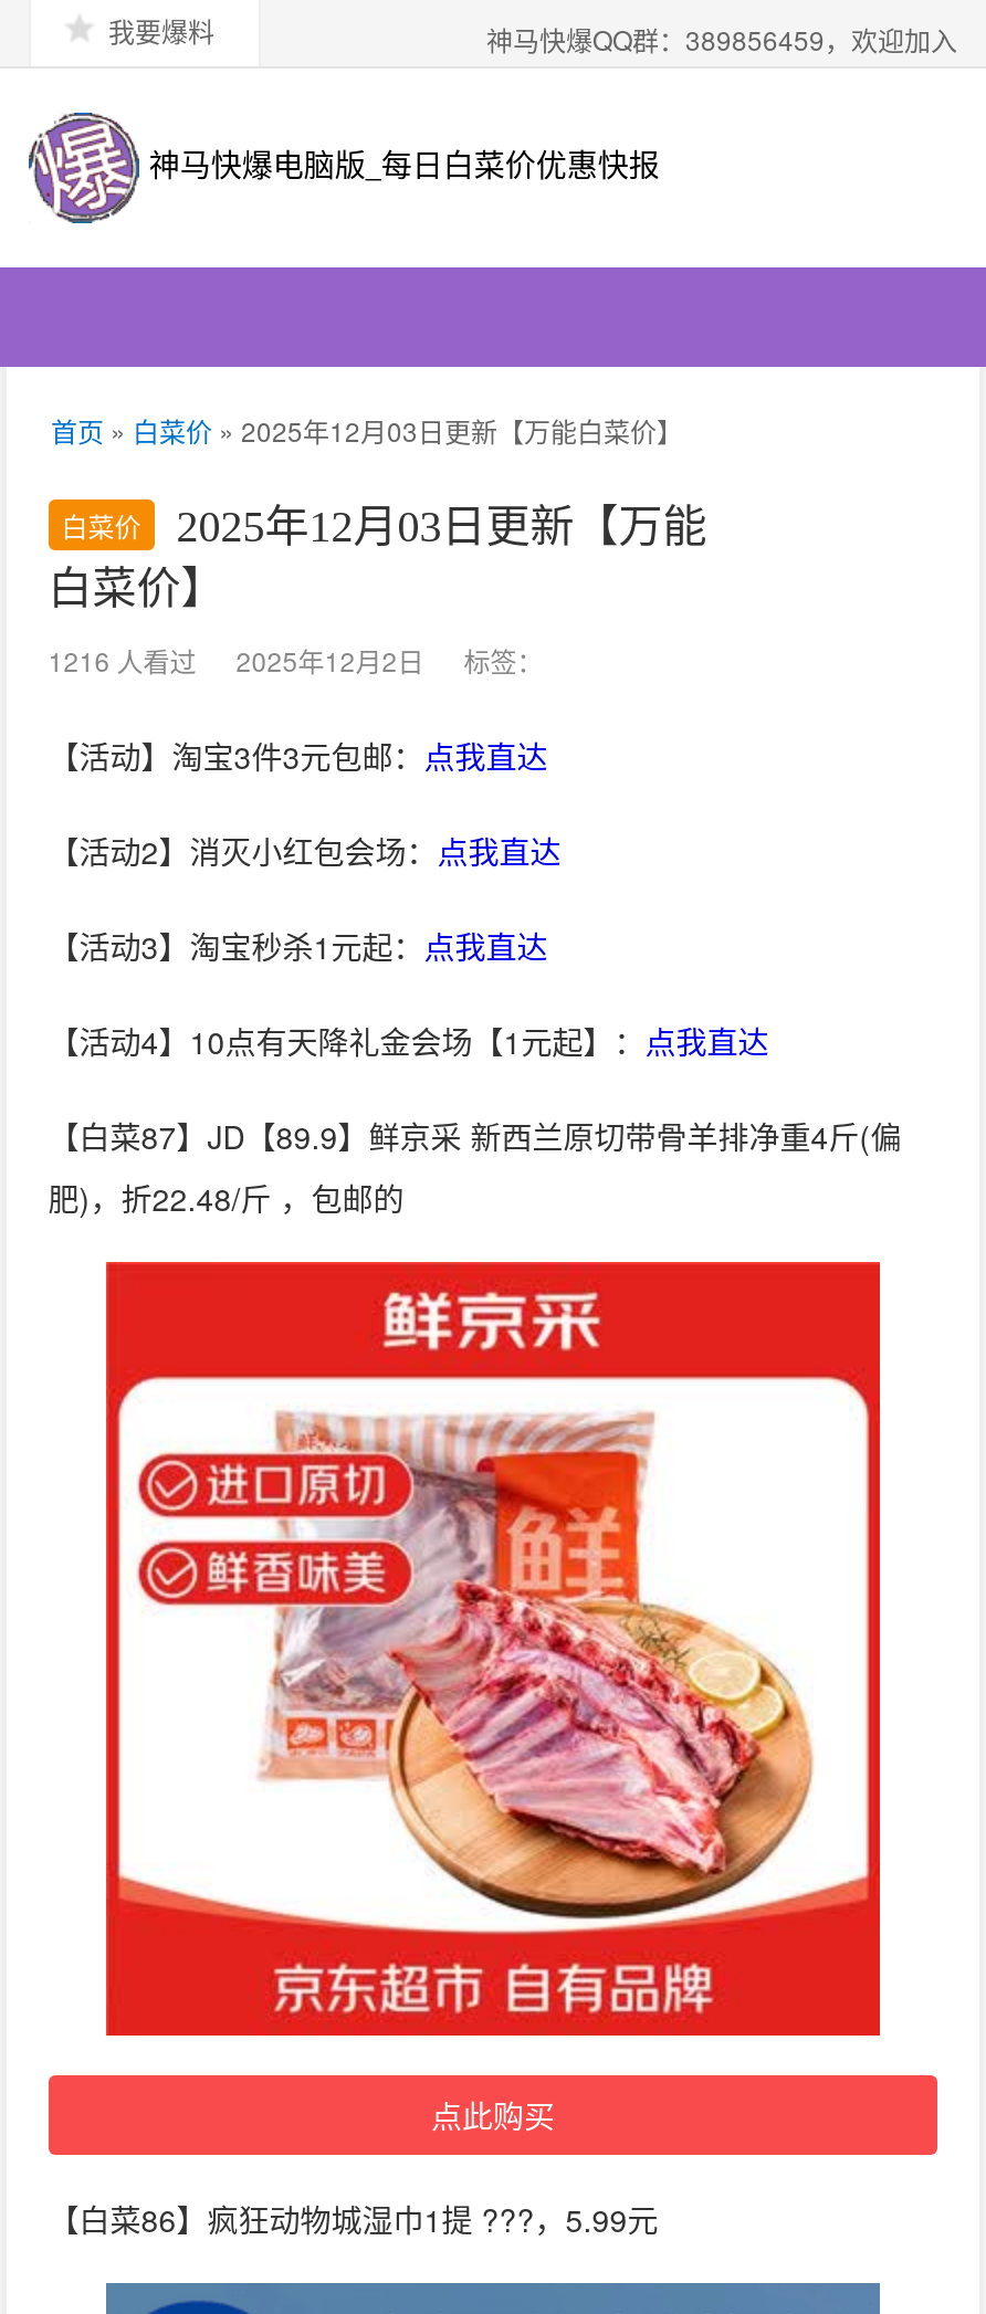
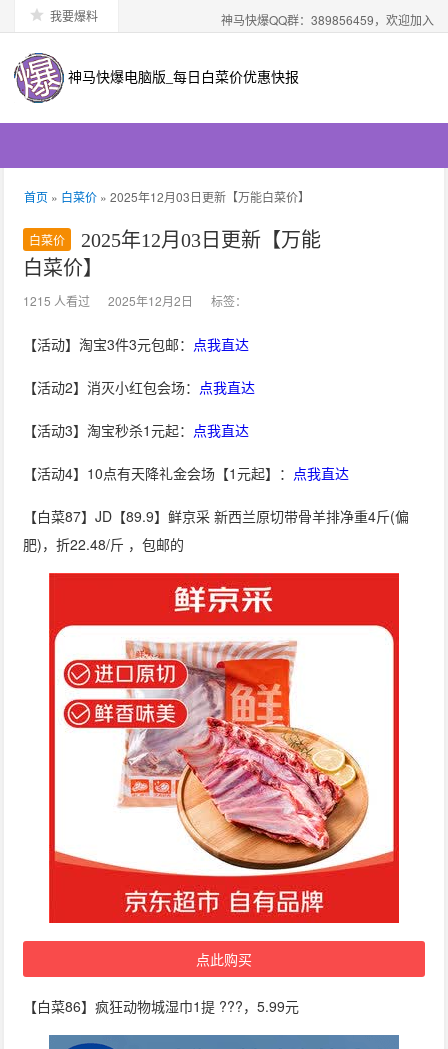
- 1216 人看过 2025年12月2日 标签：
+ 1215 人看过 2025年12月2日 标签：
